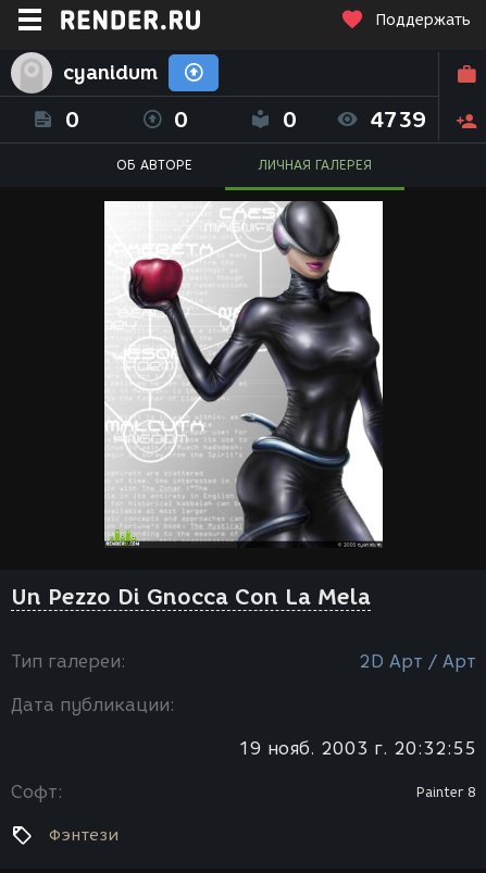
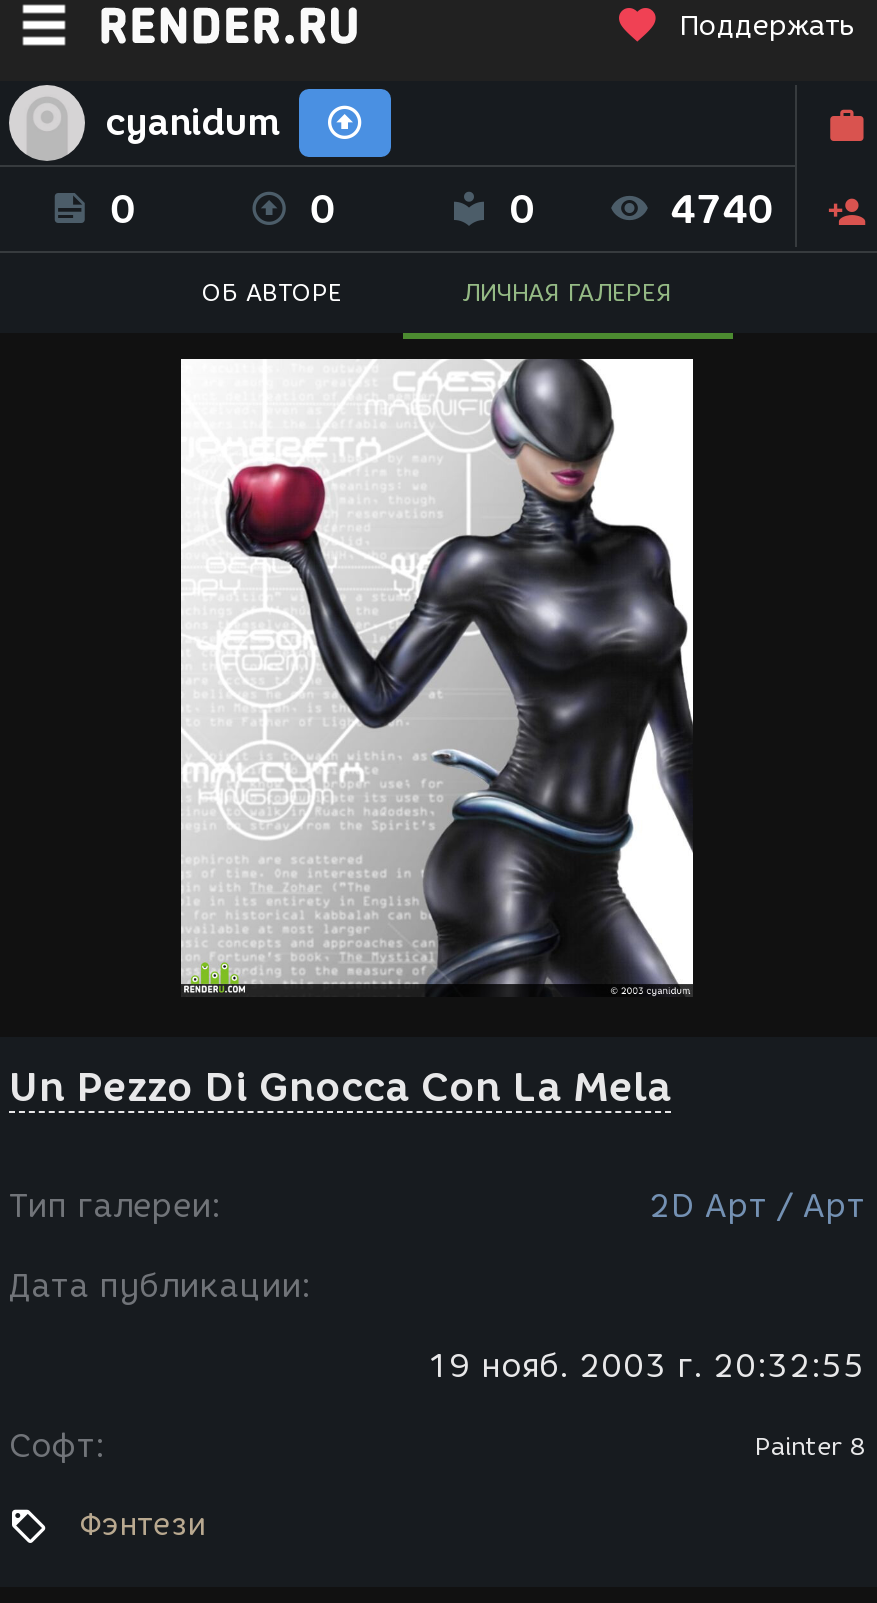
- 4739
+ 4740
